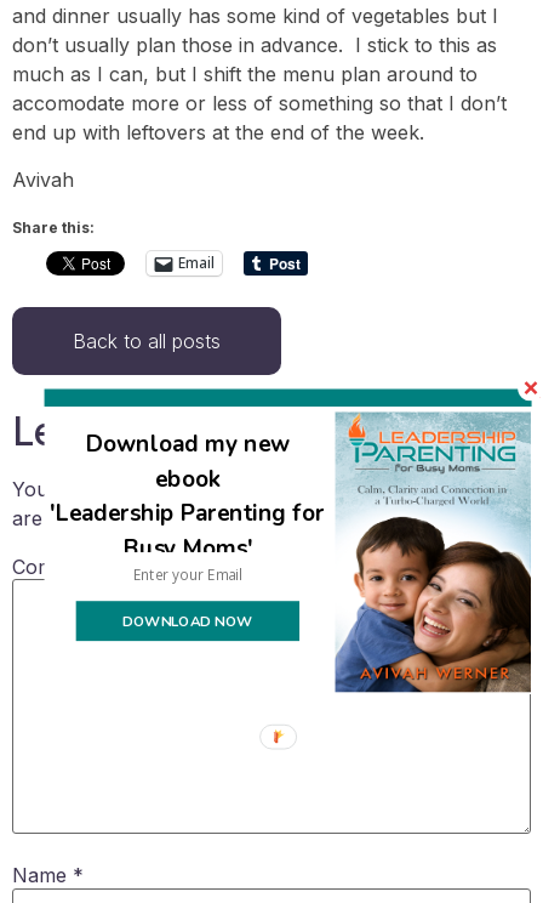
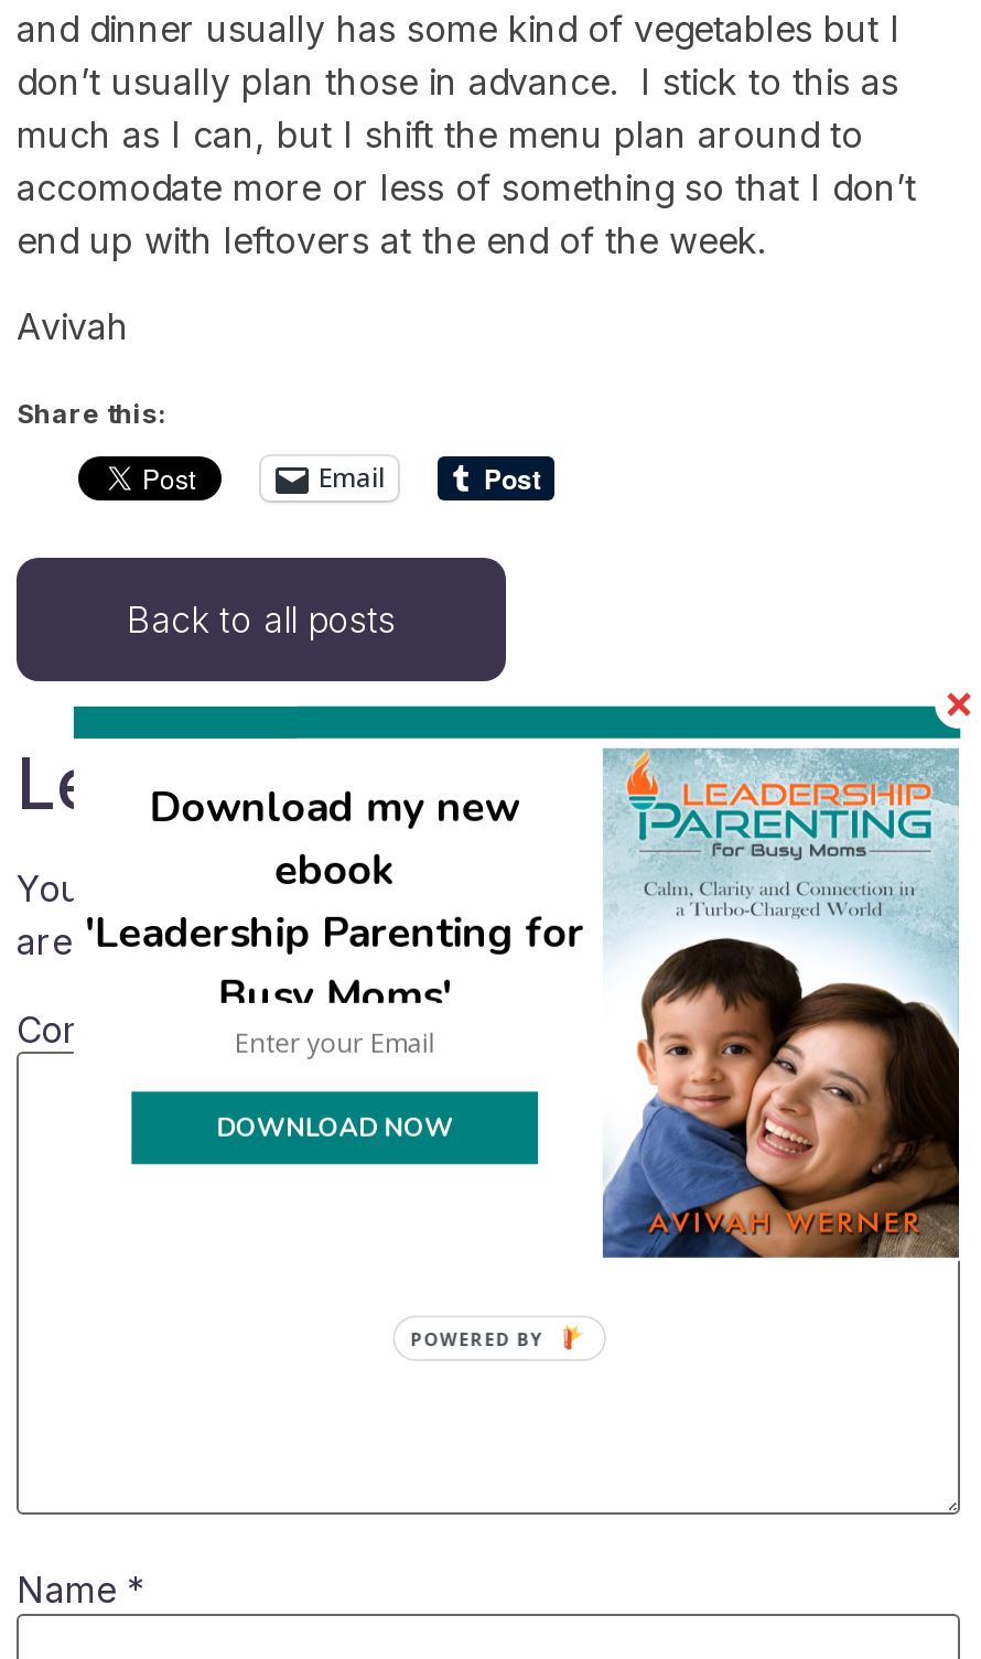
+ POWERED BY
